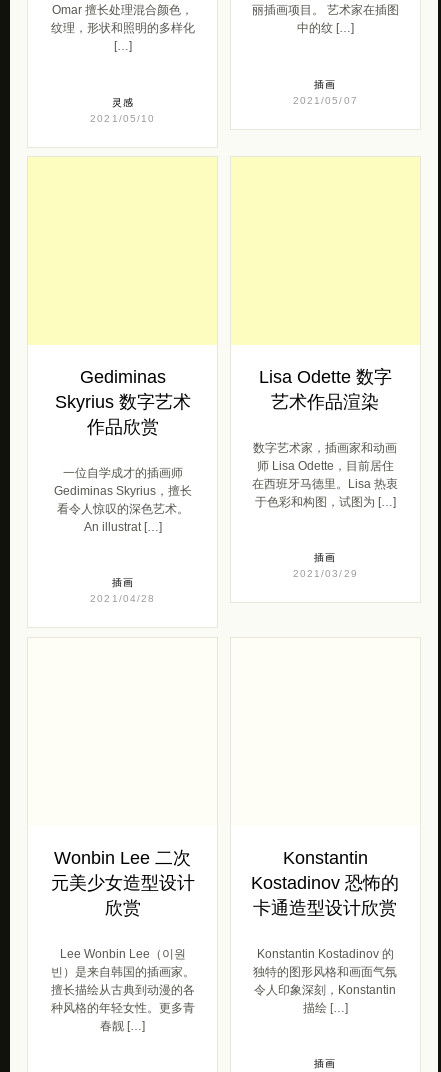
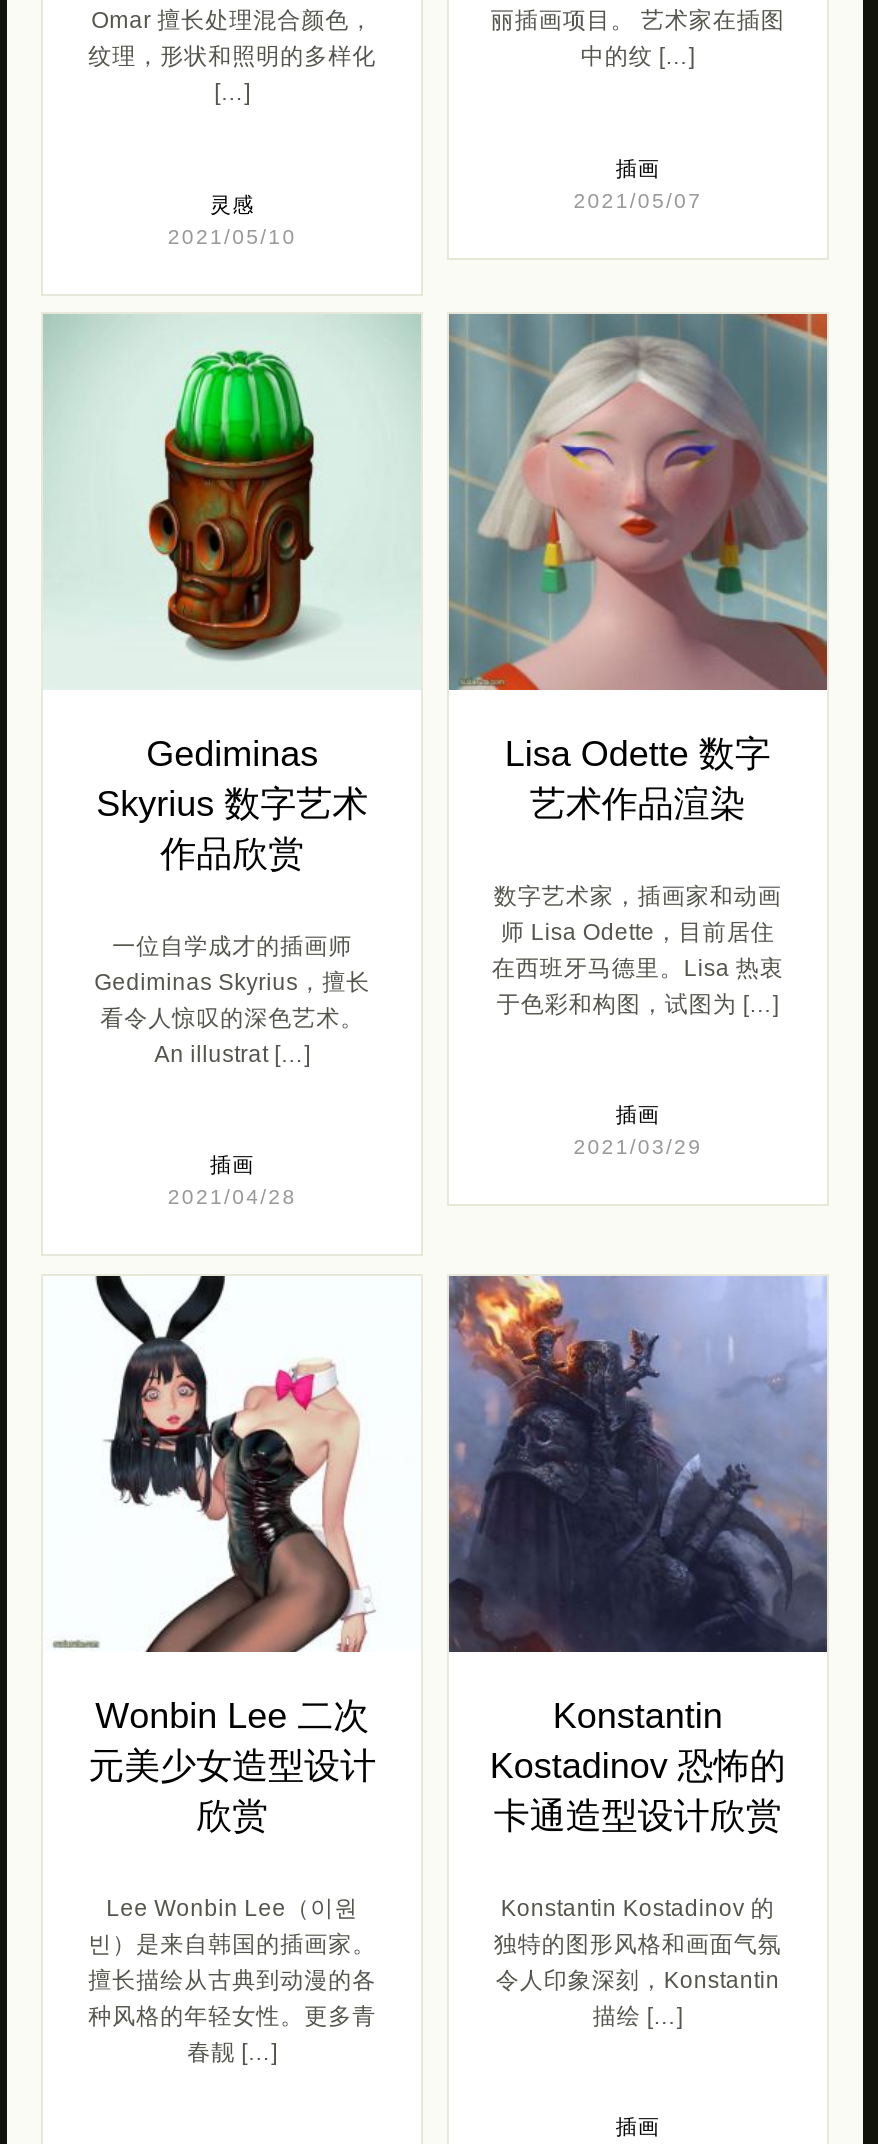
+ [image]

+ [image]

+ [image]

+ [image]
